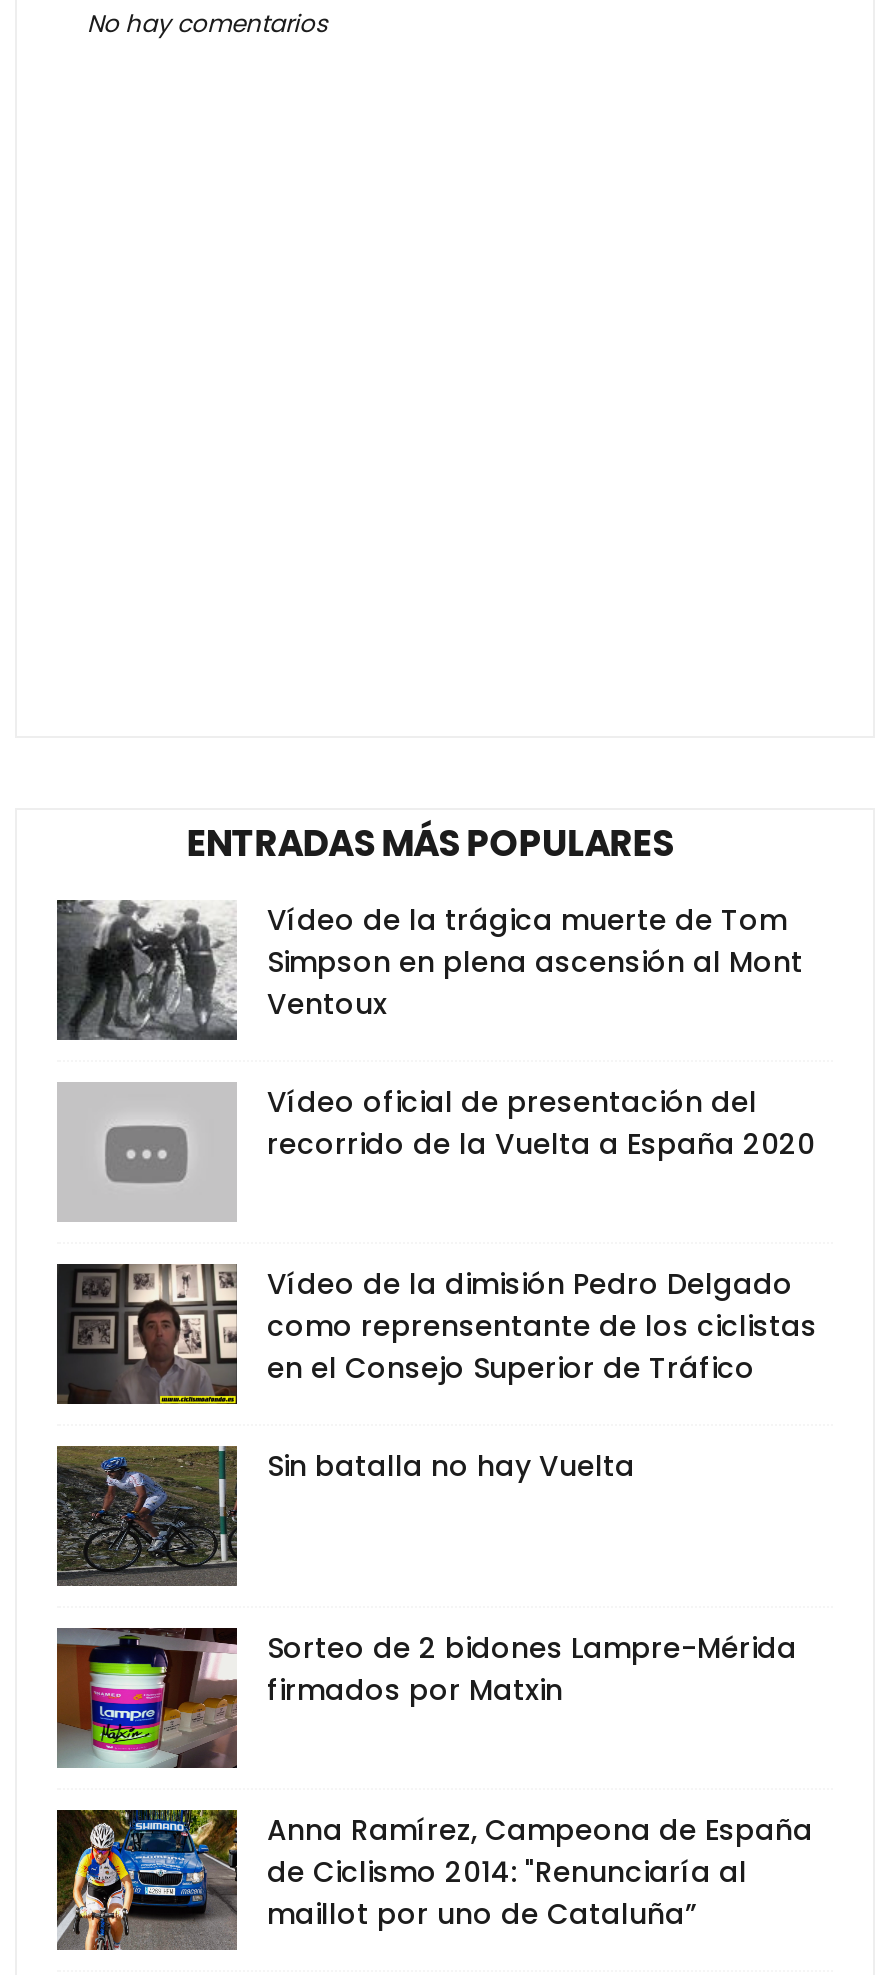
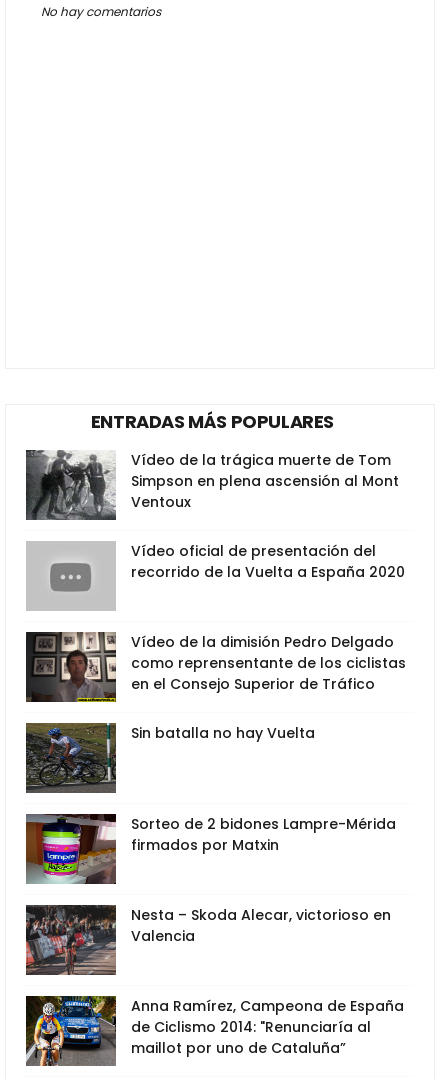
+ [image]
+ Nesta – Skoda Alecar, victorioso en
+ Valencia
